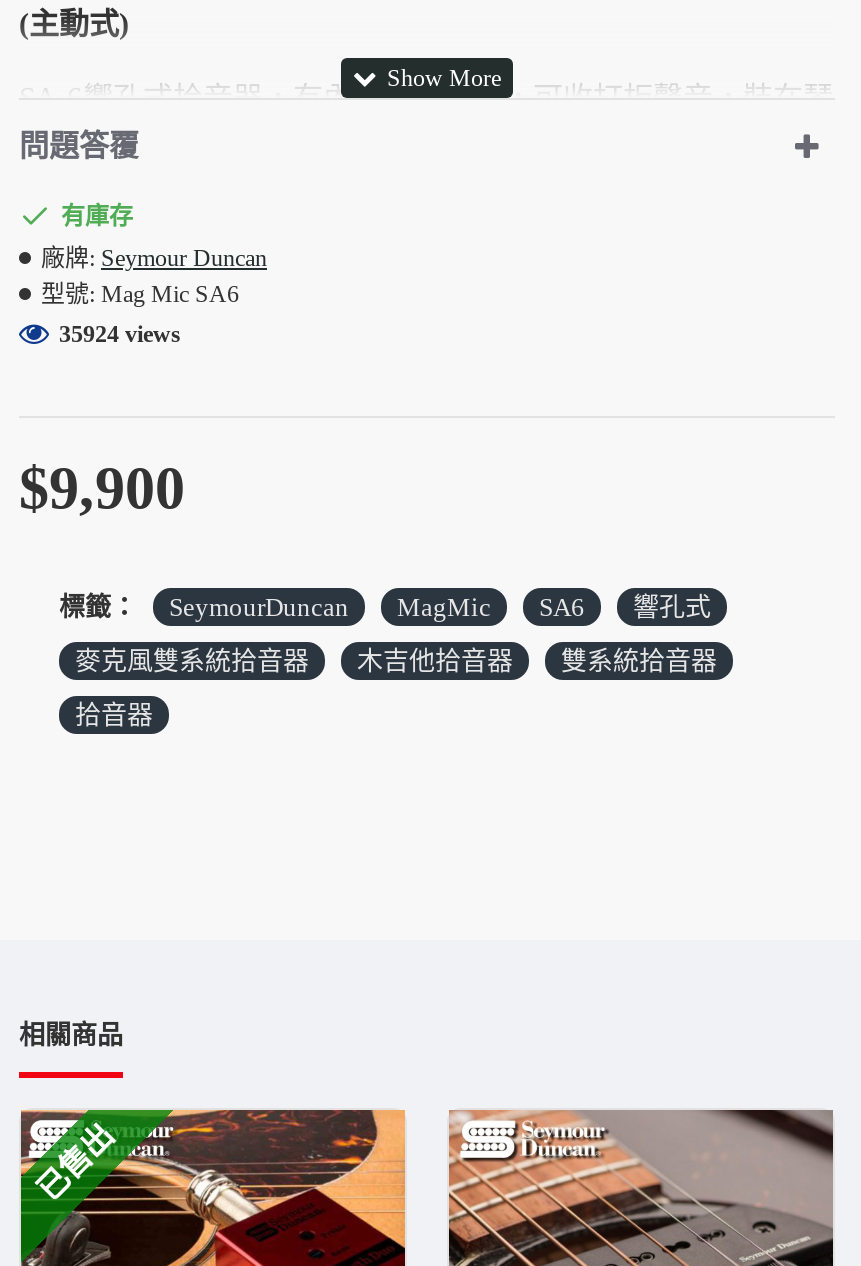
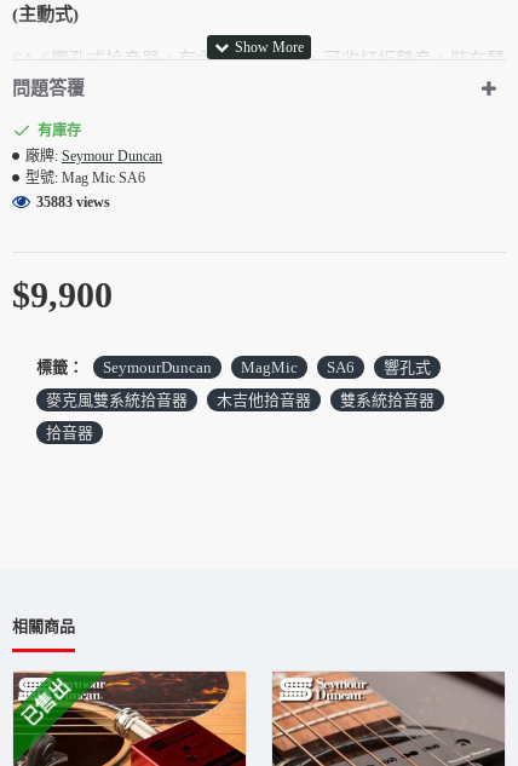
- 35924 views
+ 35883 views
